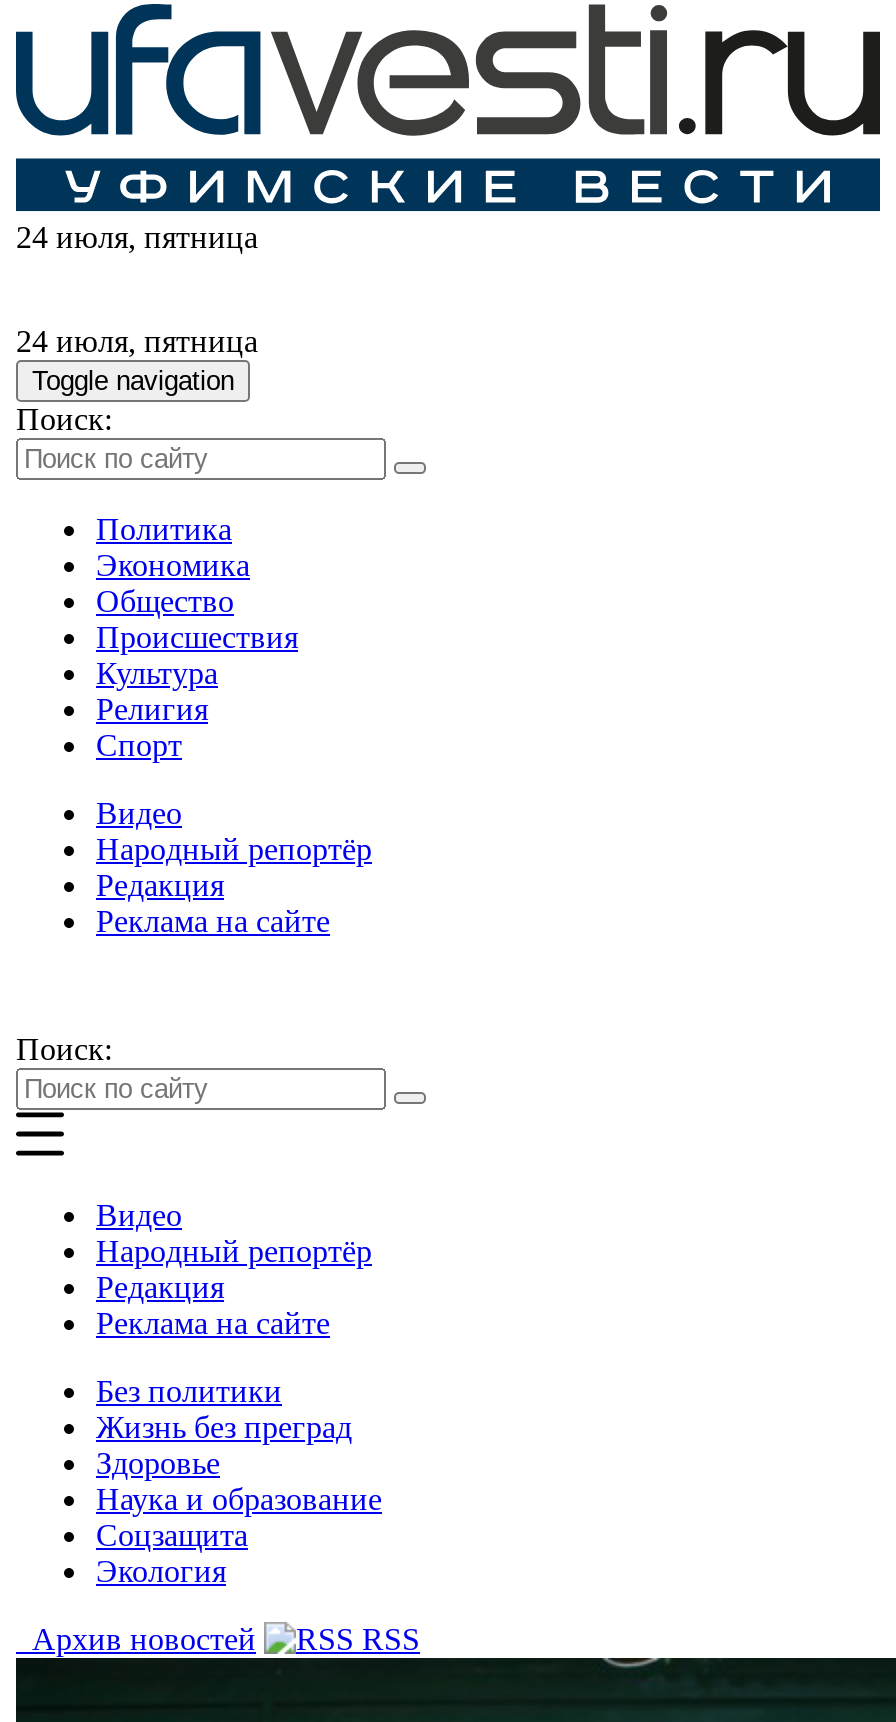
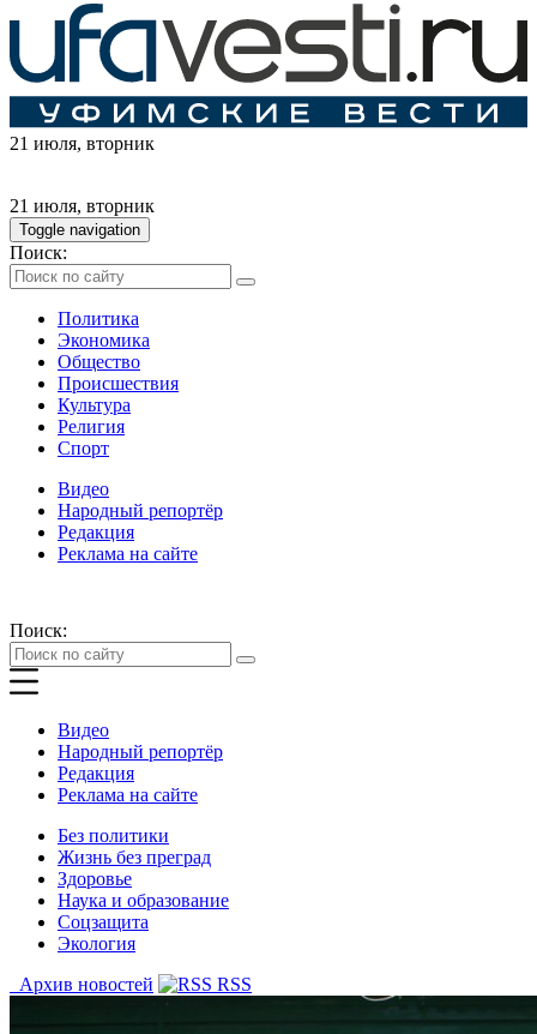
- 24 июля, пятница
+ 21 июля, вторник

- 24 июля, пятница
+ 21 июля, вторник
